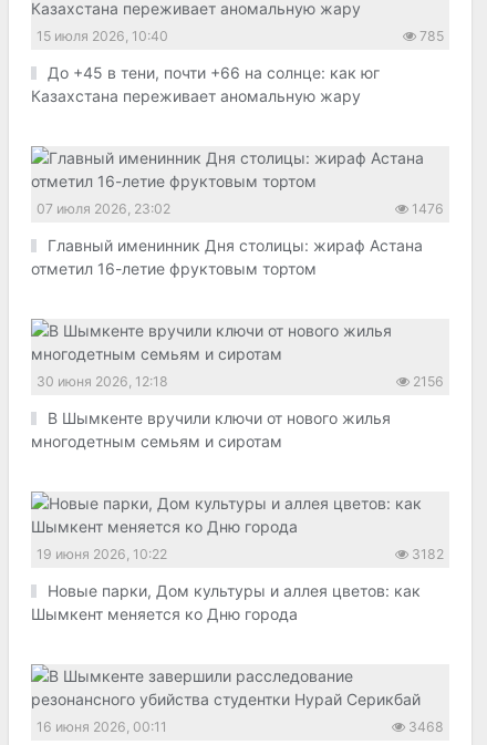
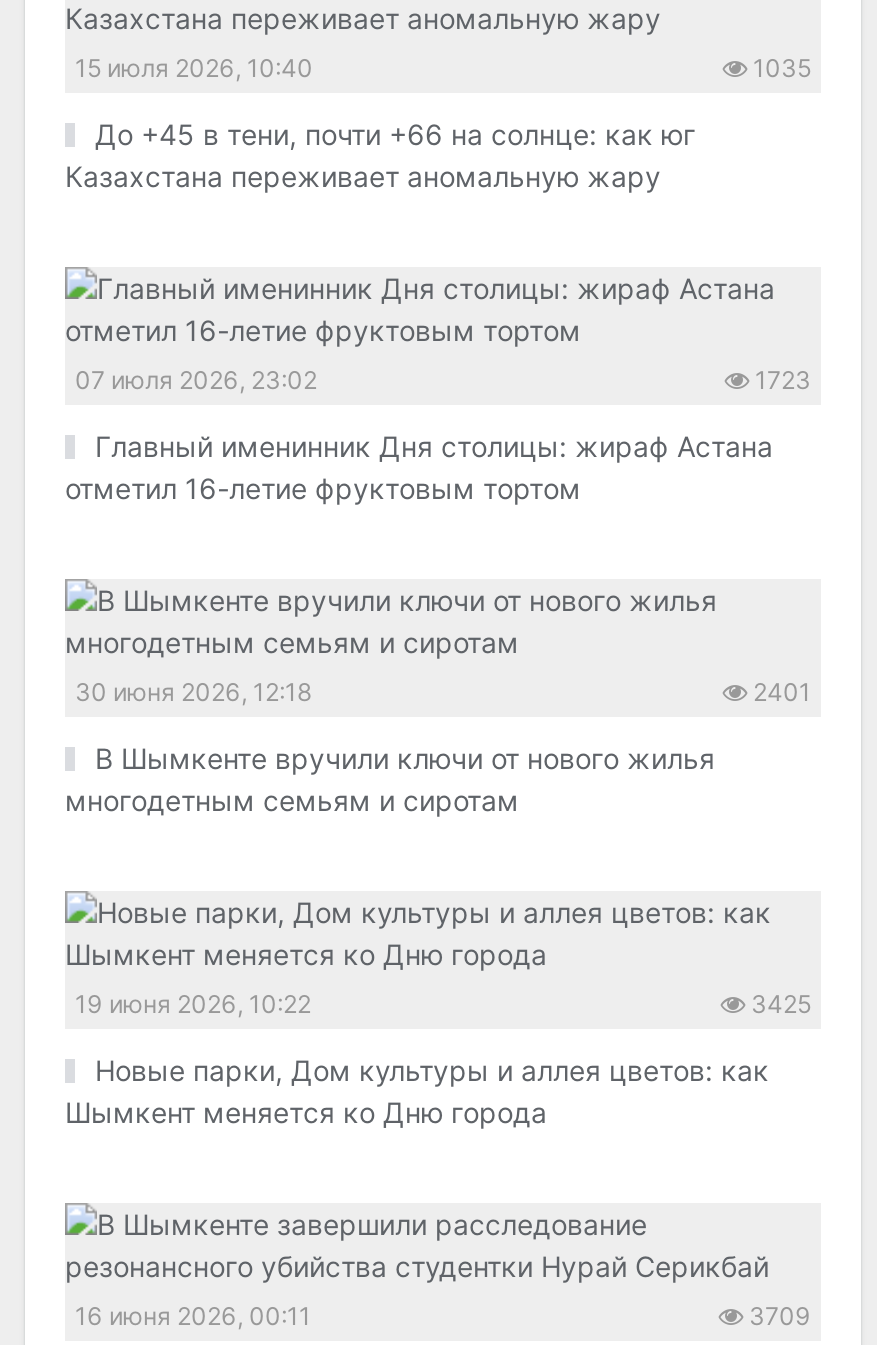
- 785
+ 1035

- 1476
+ 1723

- 2156
+ 2401

- 3182
+ 3425

- 3468
+ 3709
